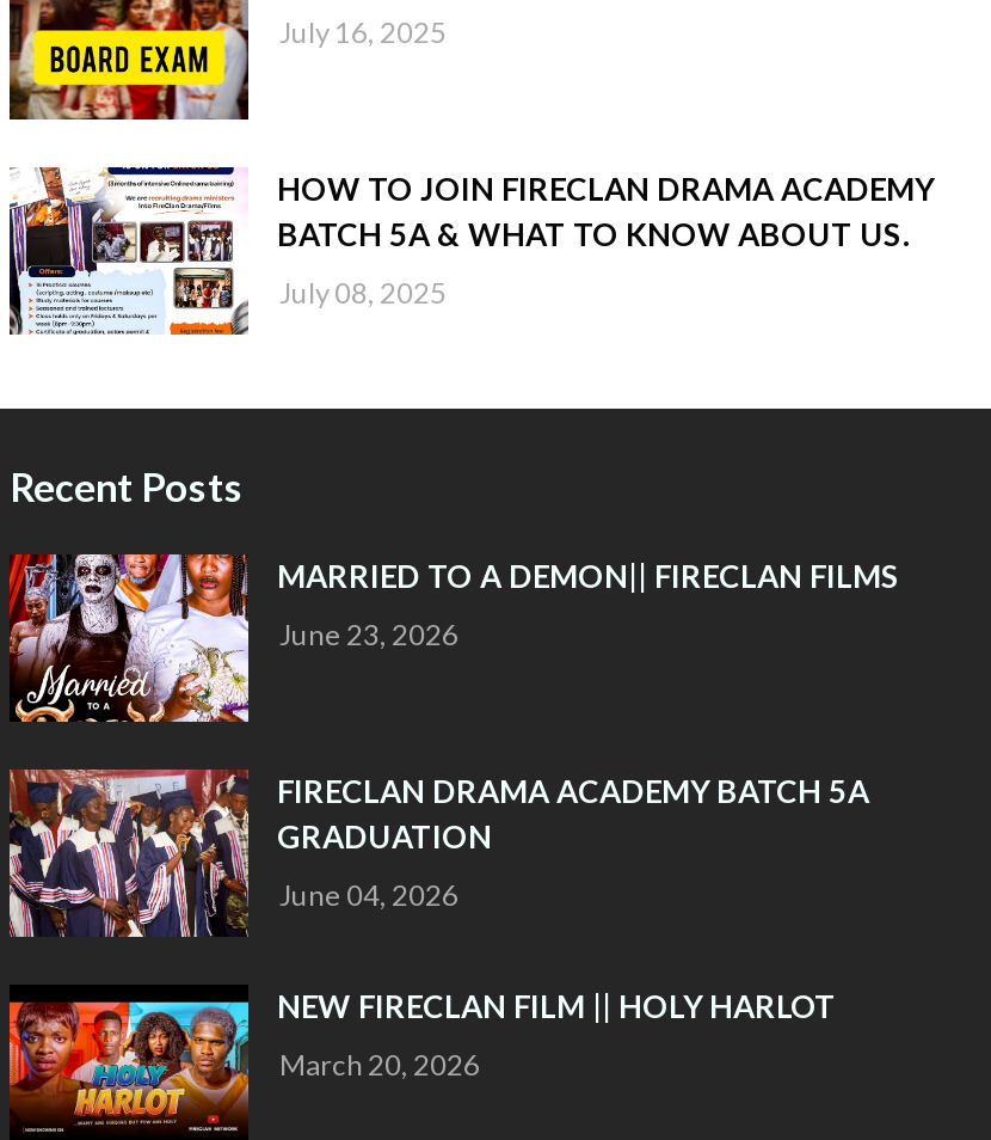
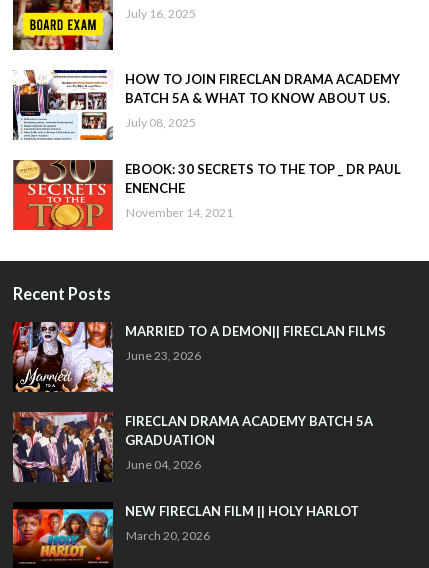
+ [image]
+ EBOOK: 30 SECRETS TO THE TOP _ DR PAUL
+ ENENCHE
+ November 14, 2021
